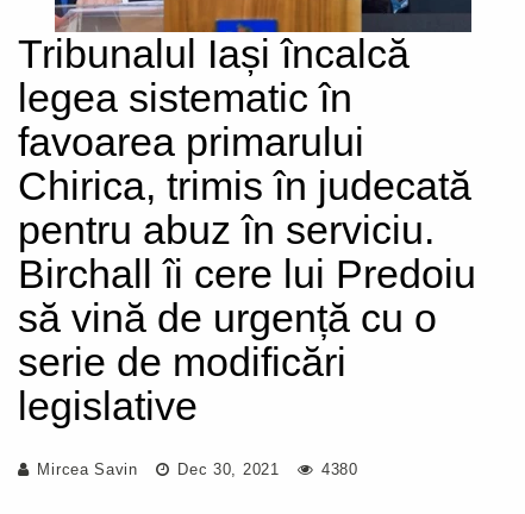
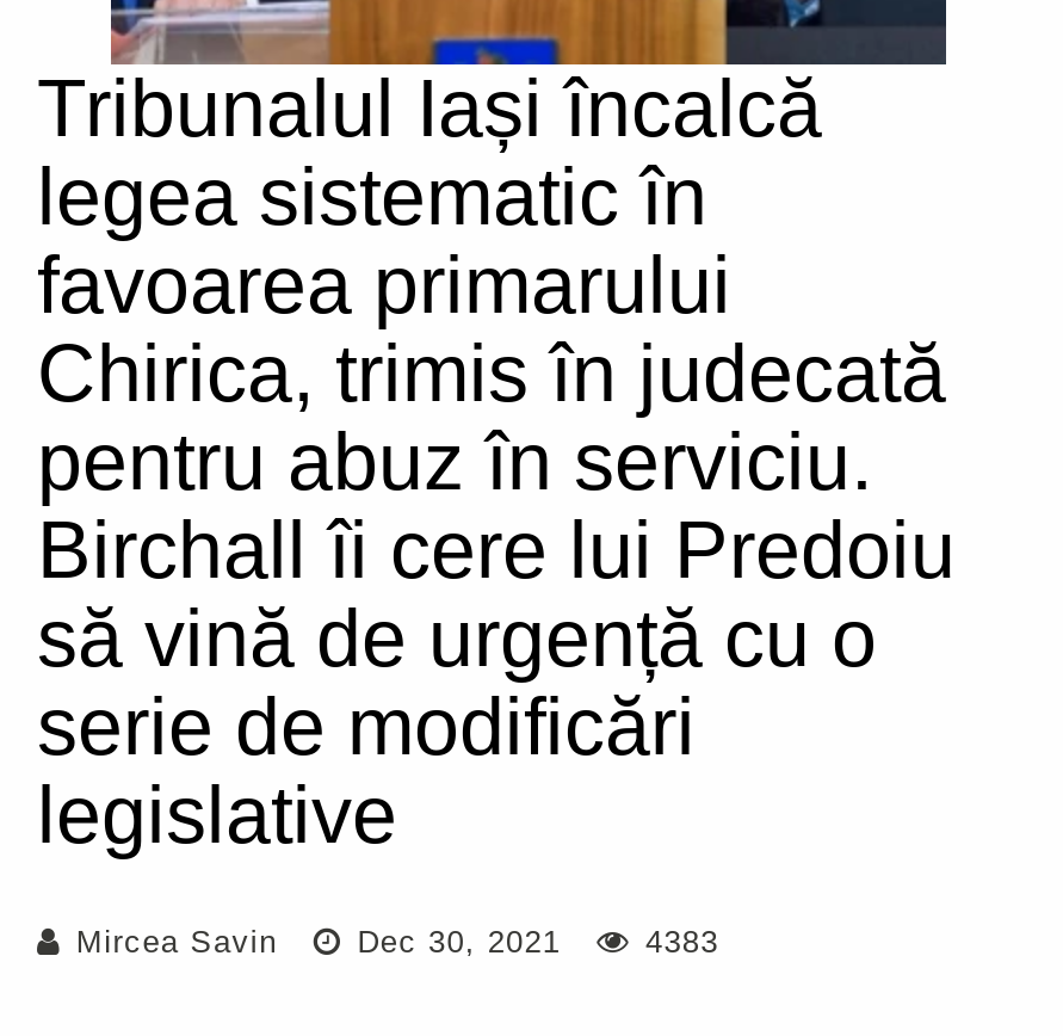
- 4380
+ 4383
